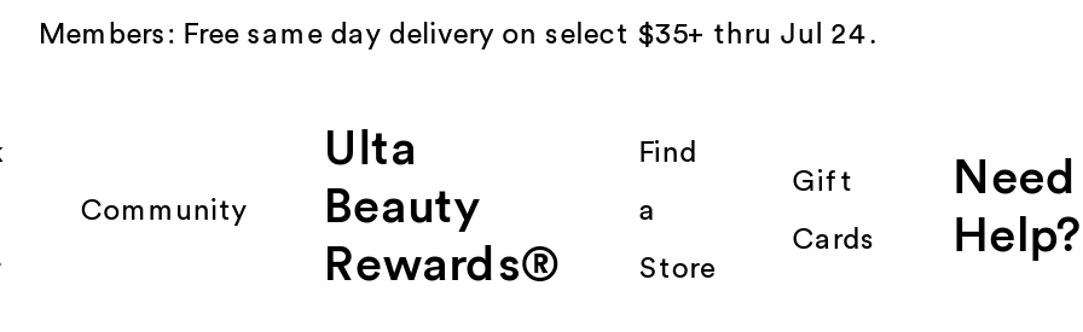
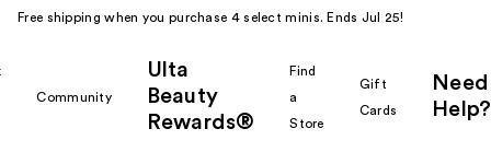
- Members: Free same day delivery on select $35+ thru Jul 24.
+ Free shipping when you purchase 4 select minis. Ends Jul 25!
